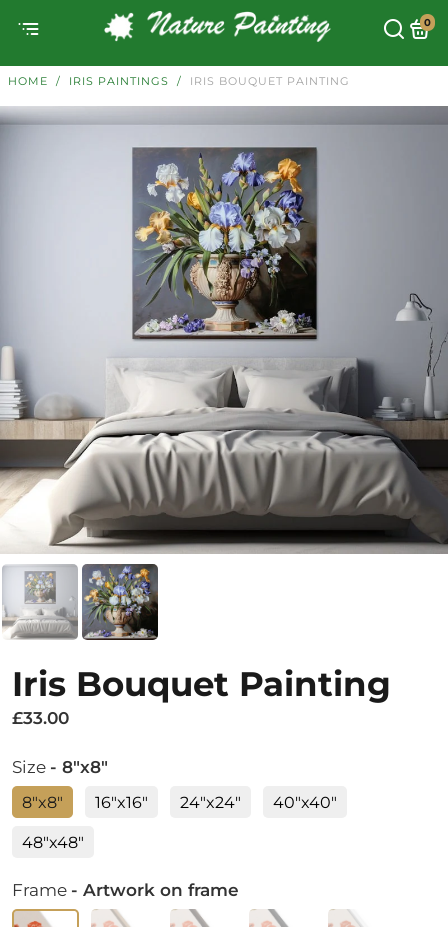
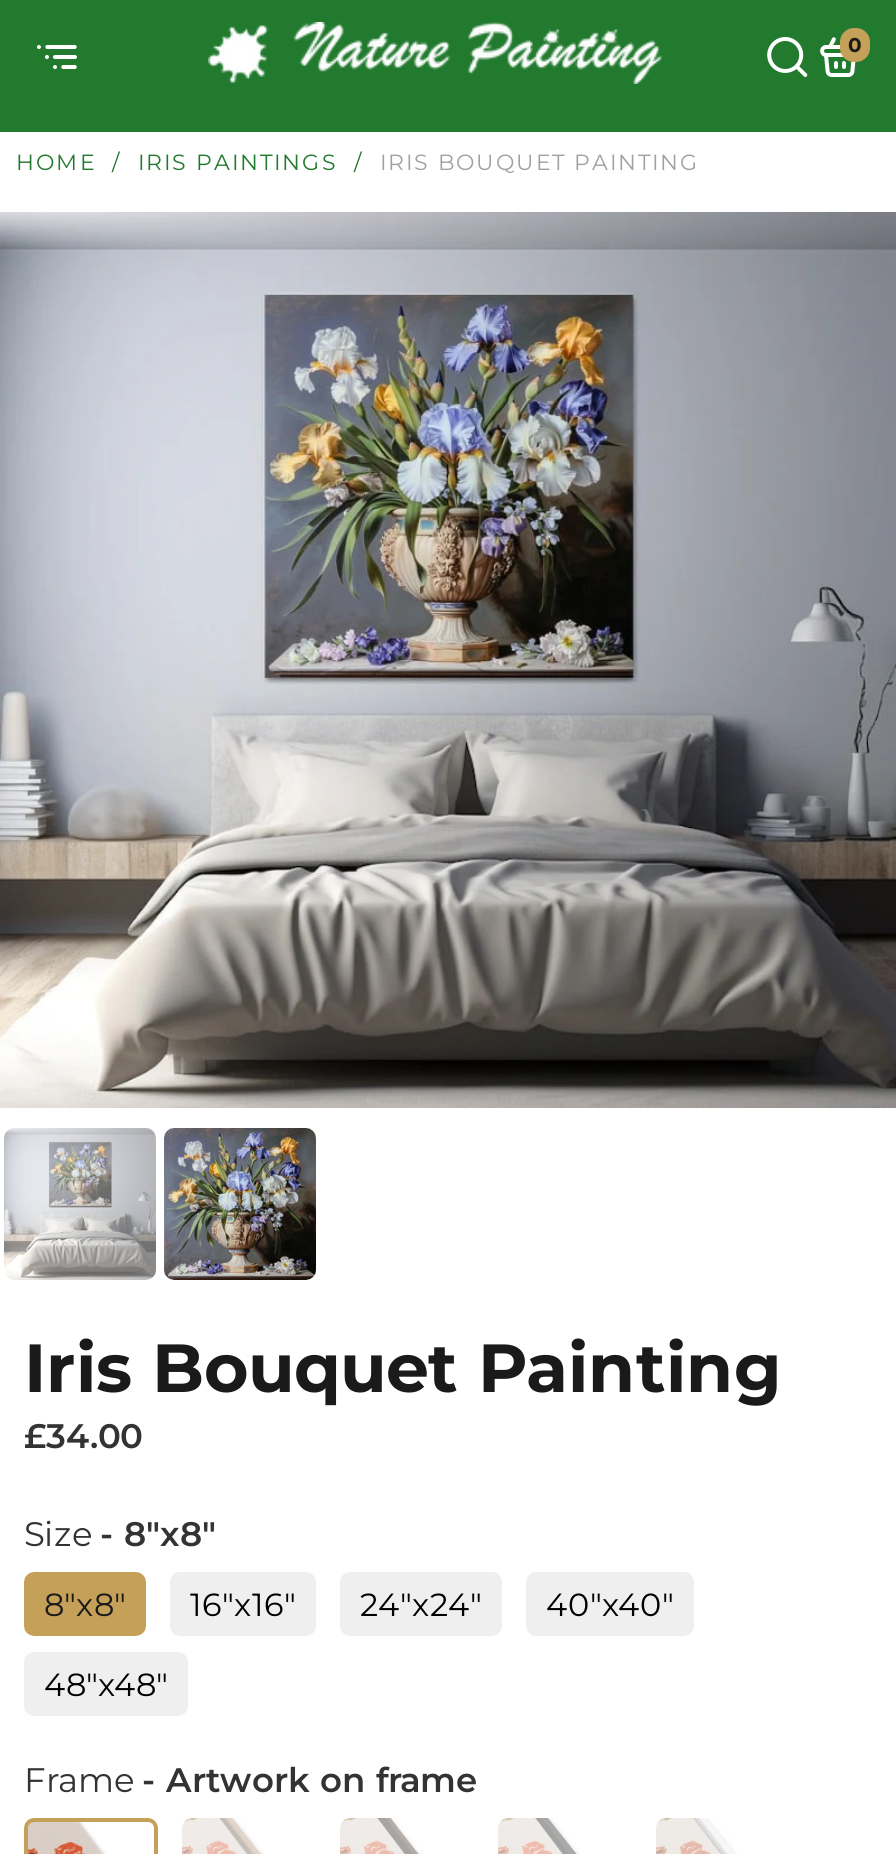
- £33.00
+ £34.00
